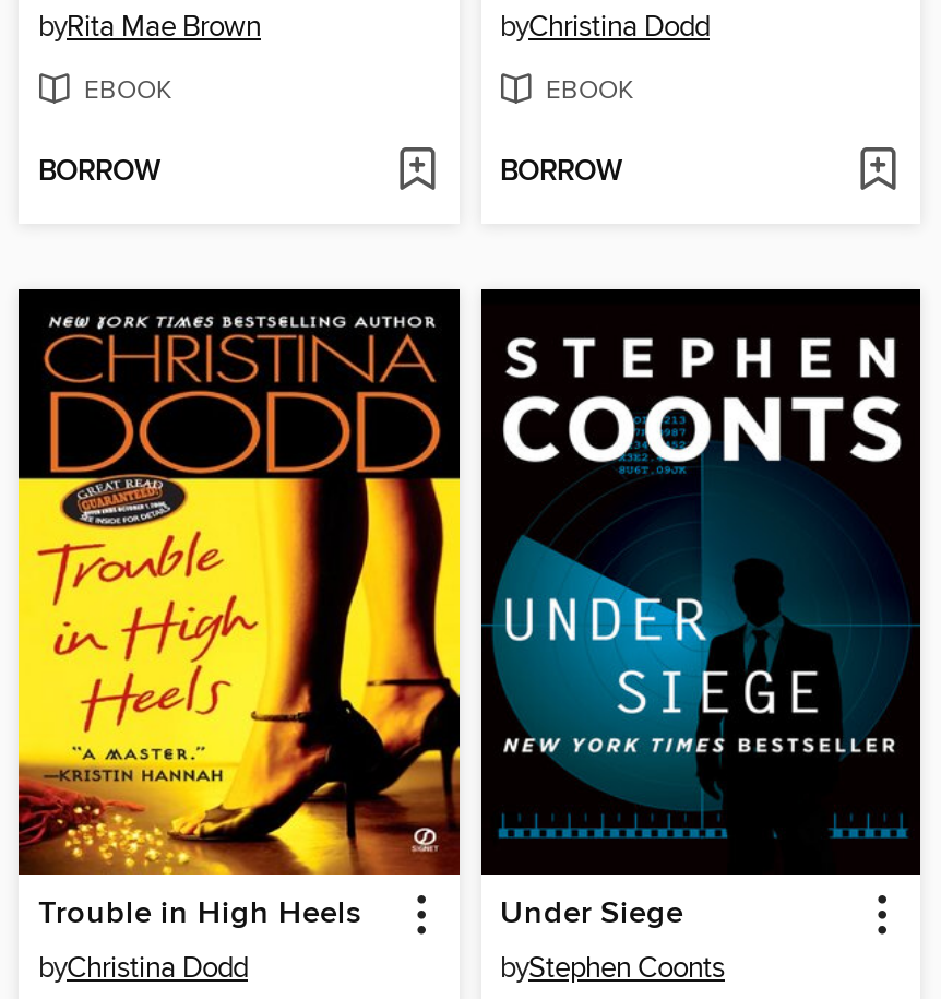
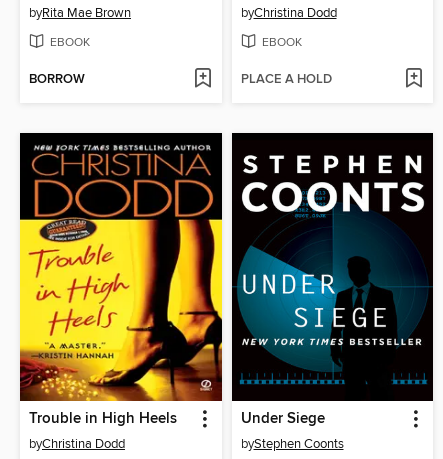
- BORROW
+ PLACE A HOLD
